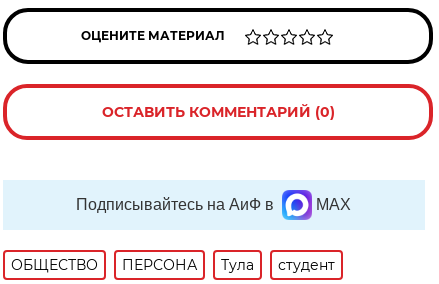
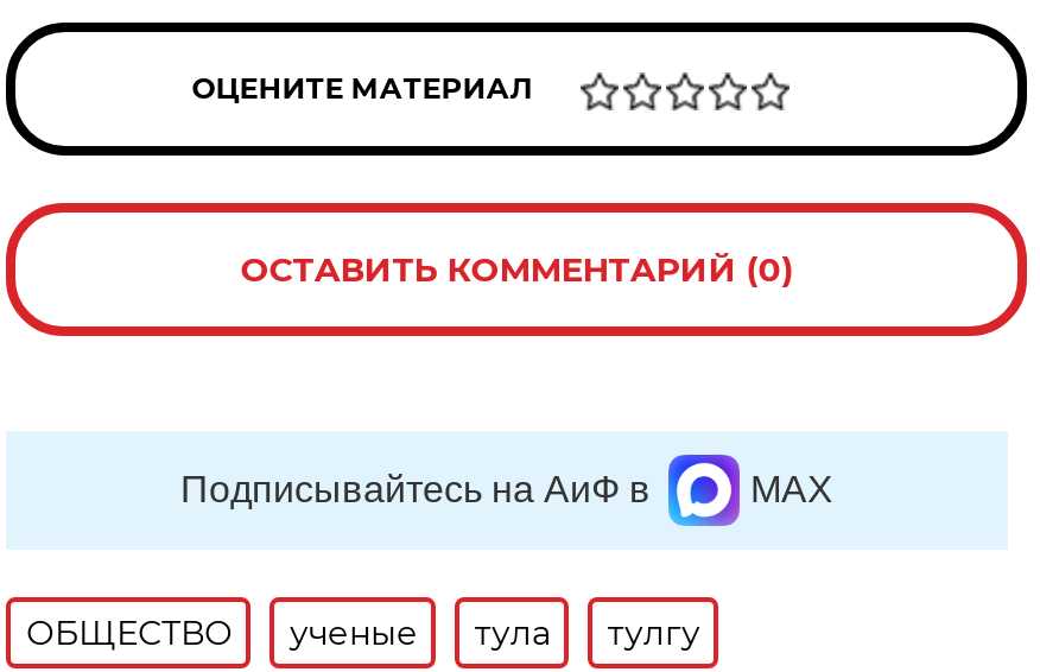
- ПЕРСОНА
- Тула
- студент
+ ученые
+ тула
+ тулгу
